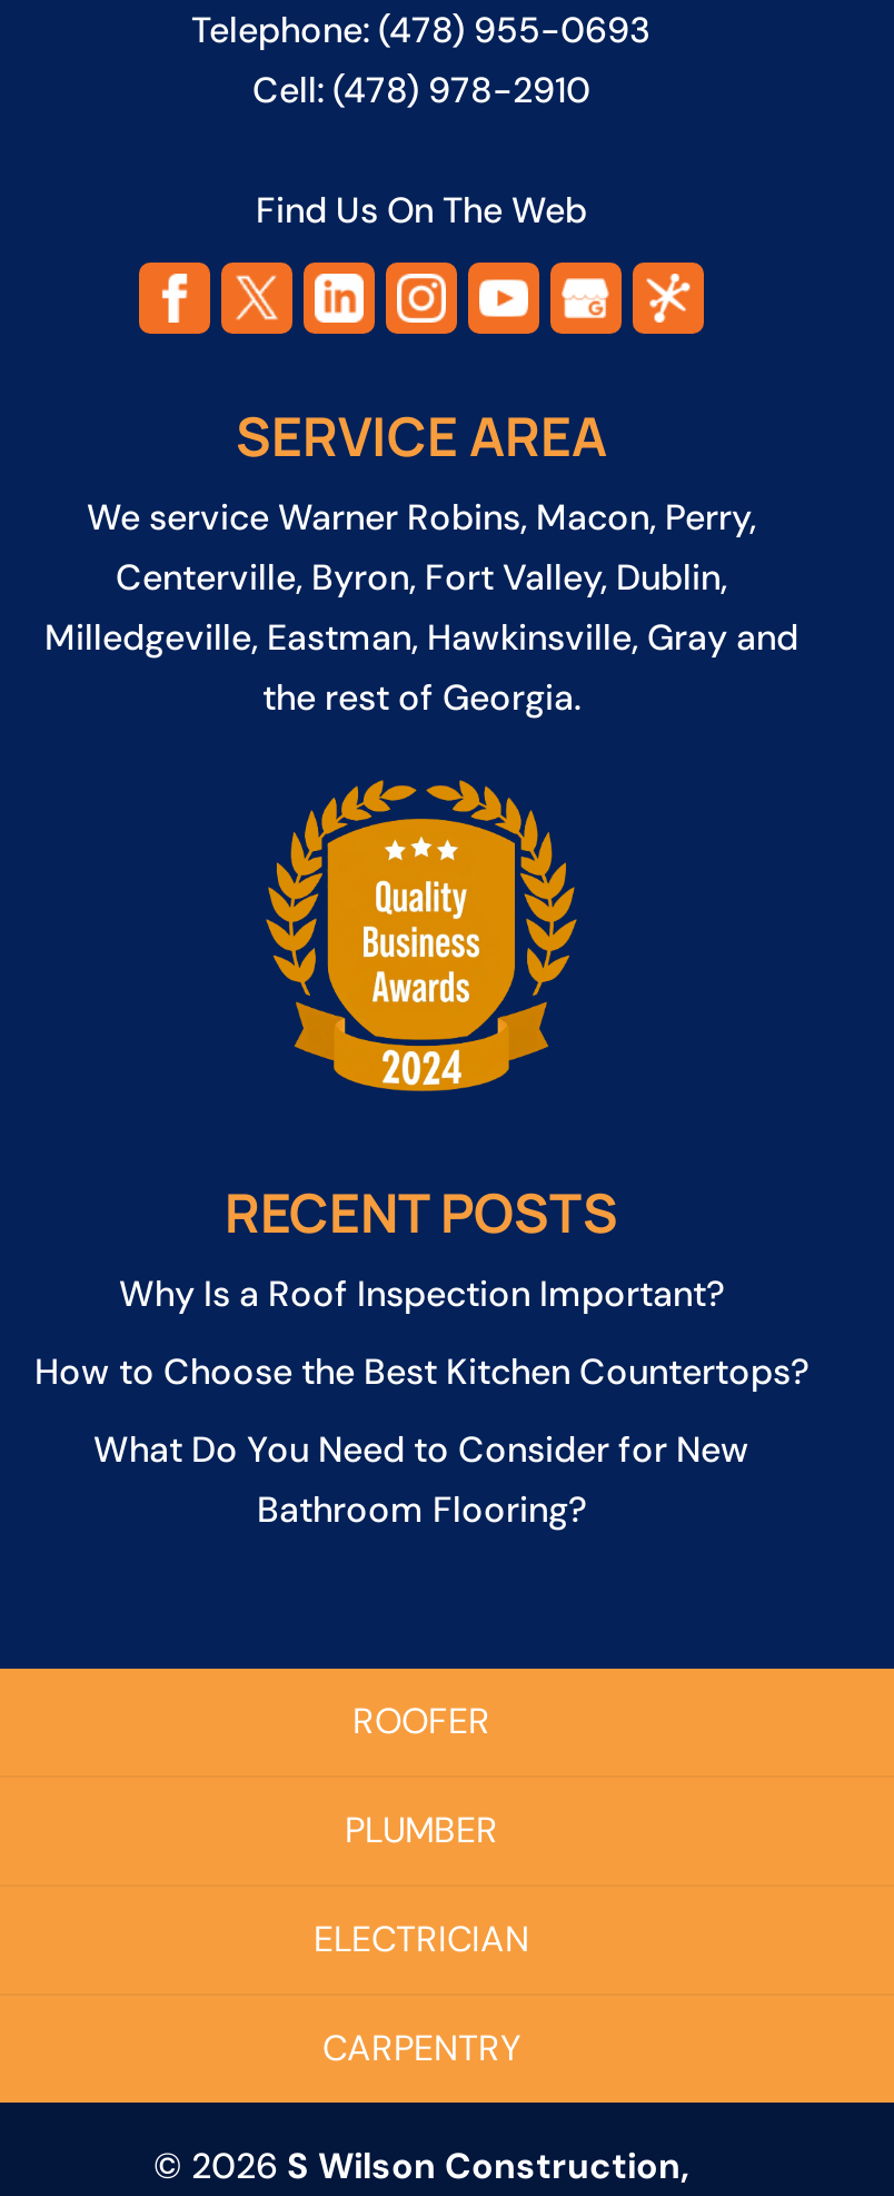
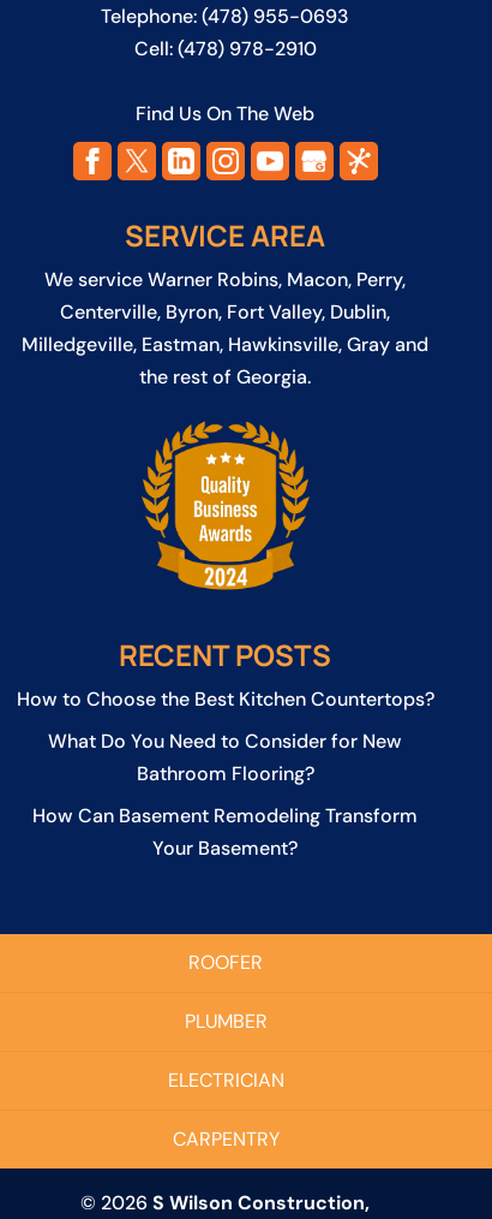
- Why Is a Roof Inspection Important?

moved up: How to Choose the Best Kitchen Countertops? | What Do You Need to Consider for New | Bathroom Flooring?

+ How Can Basement Remodeling Transform
+ Your Basement?
